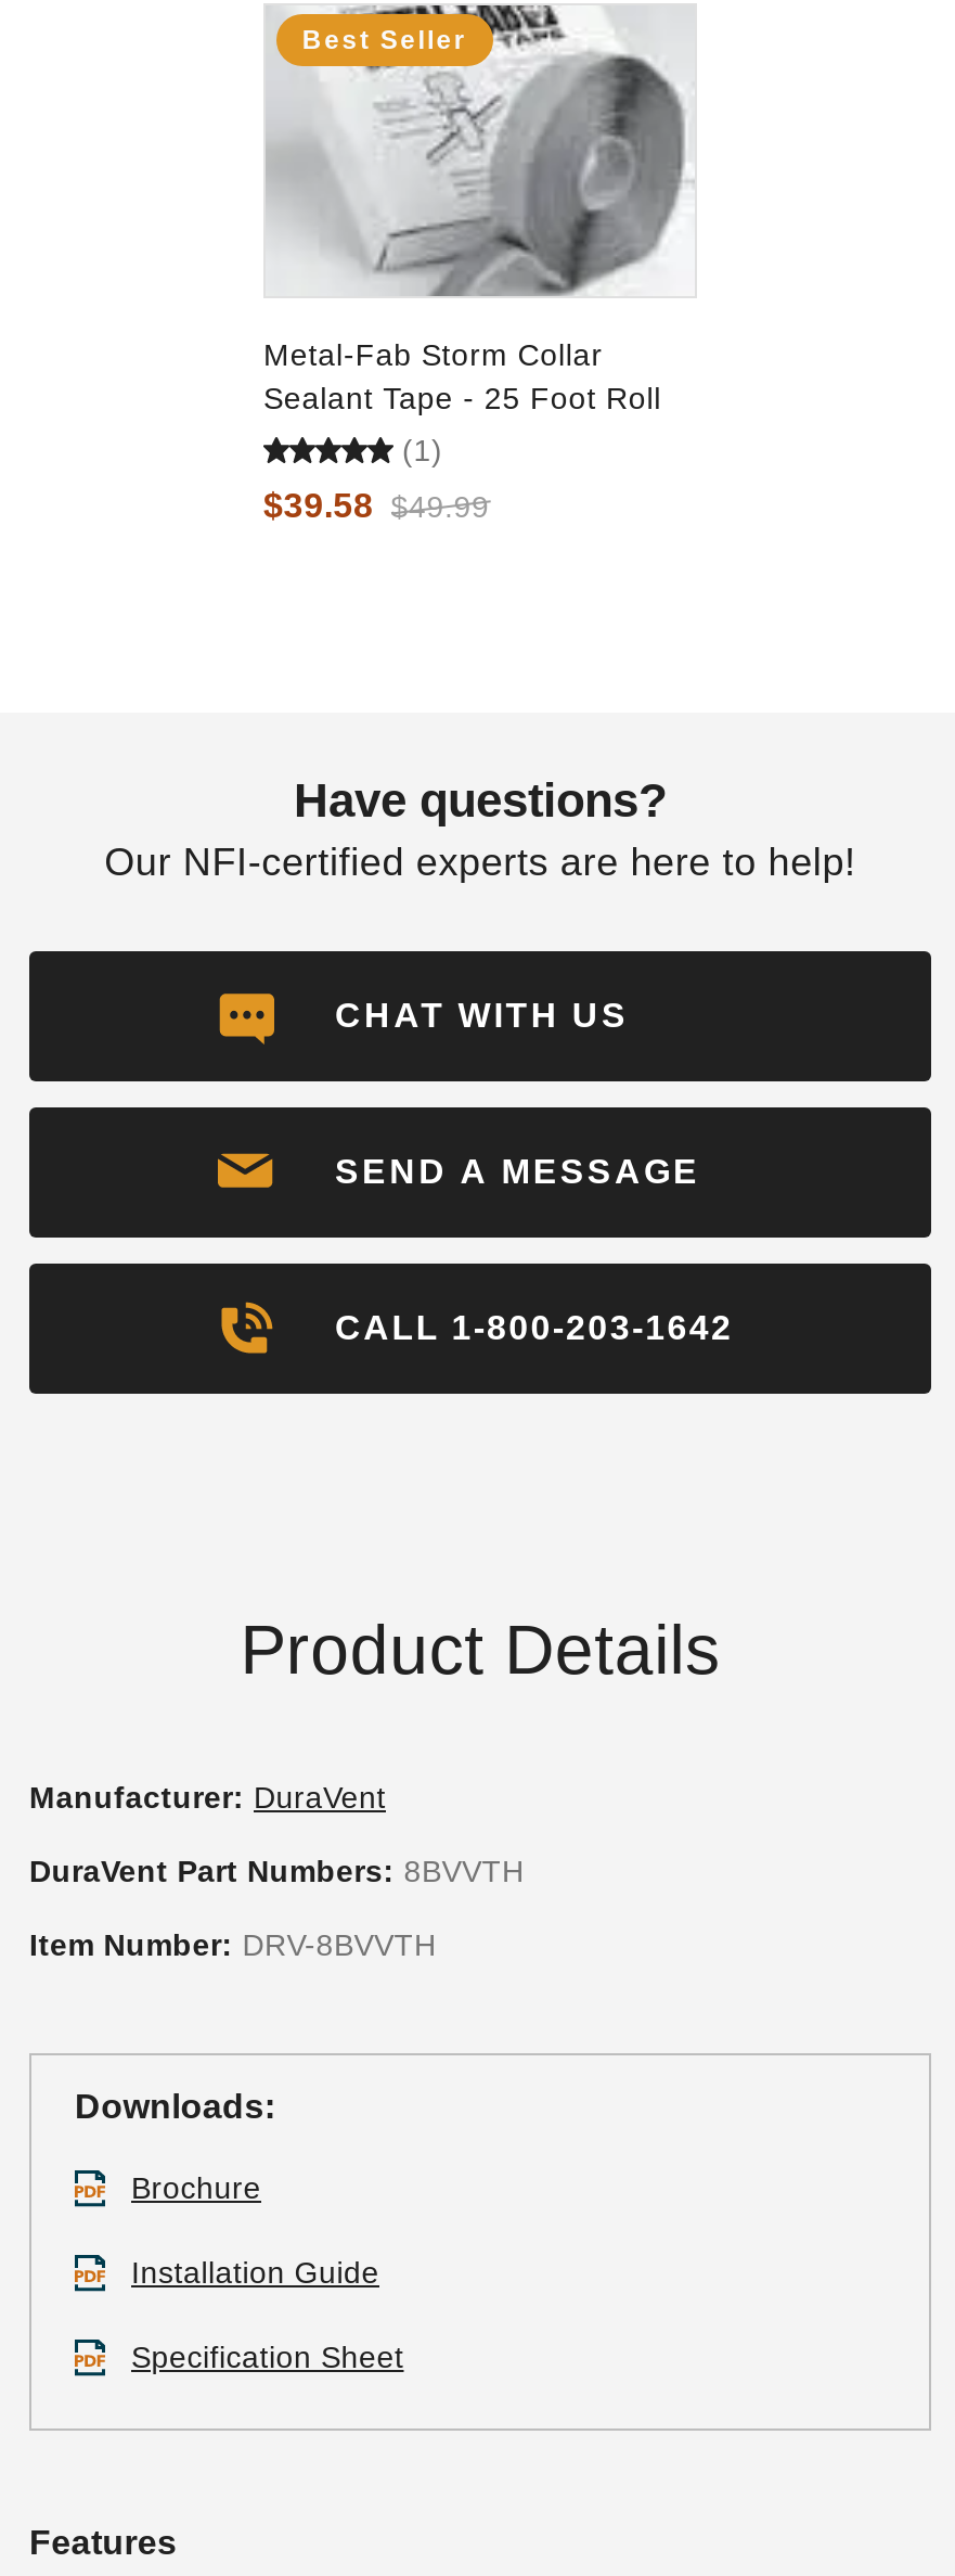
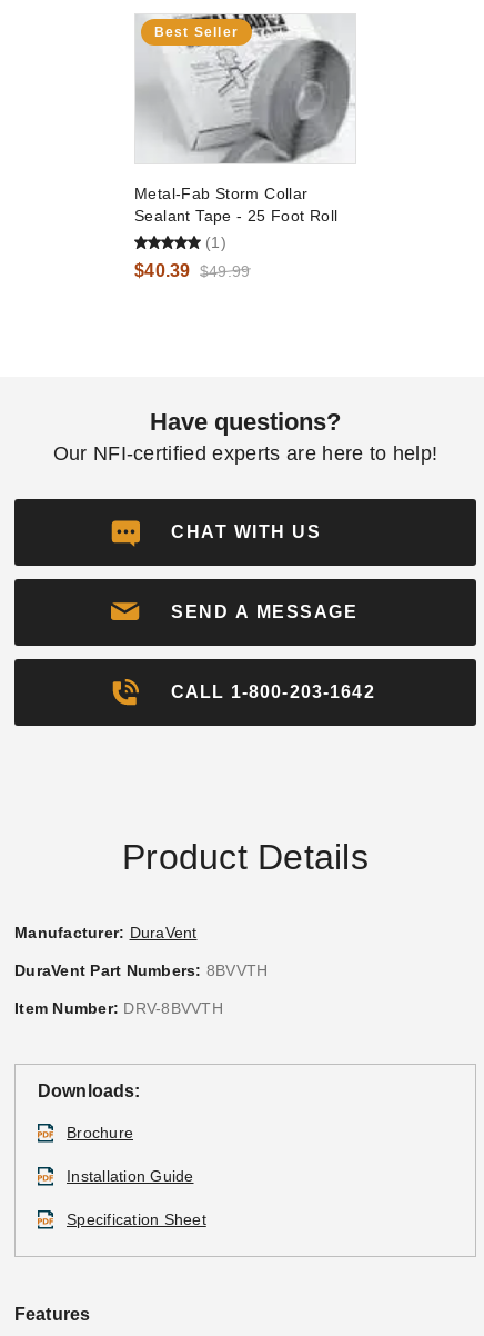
- $39.58 $49.99
+ $40.39 $49.99
